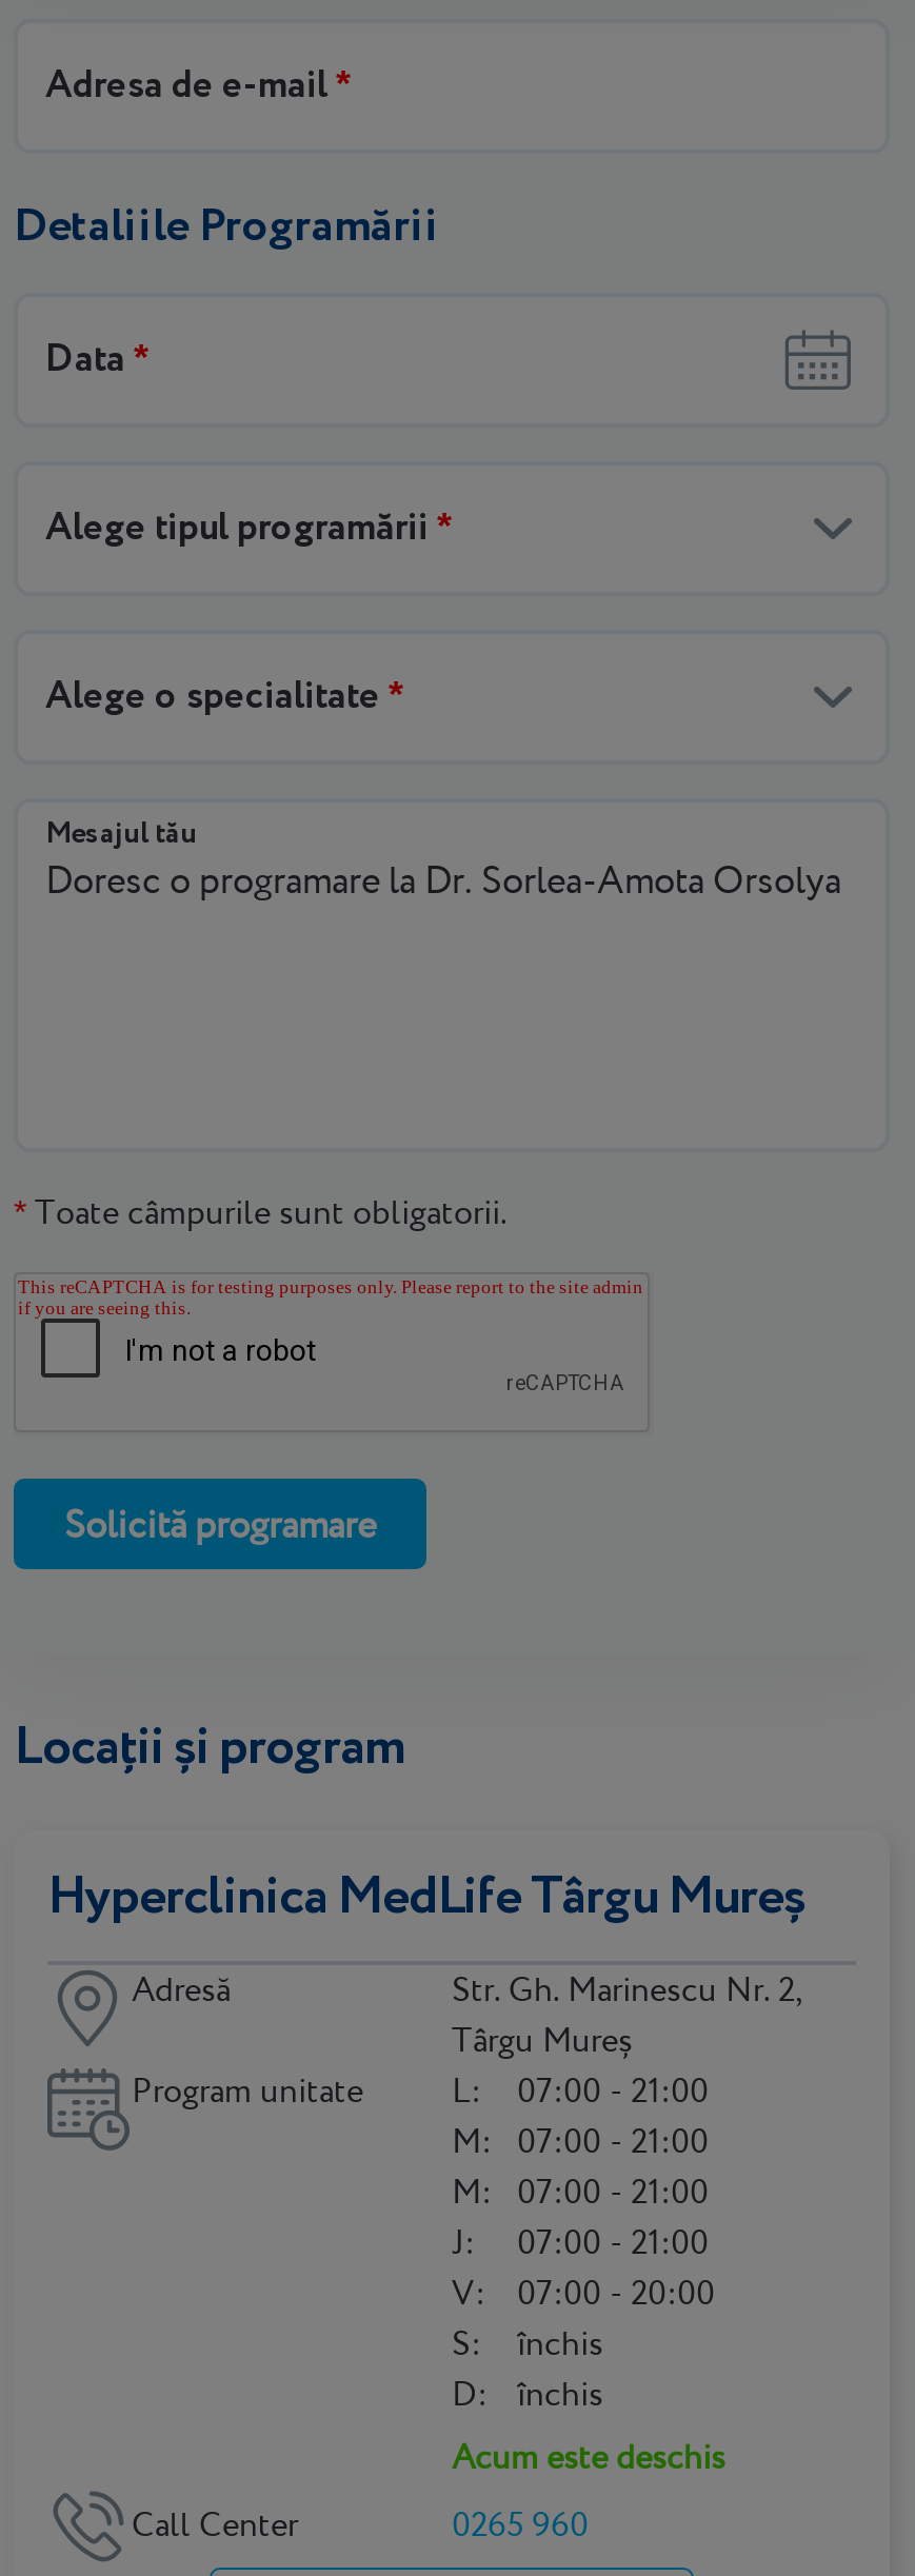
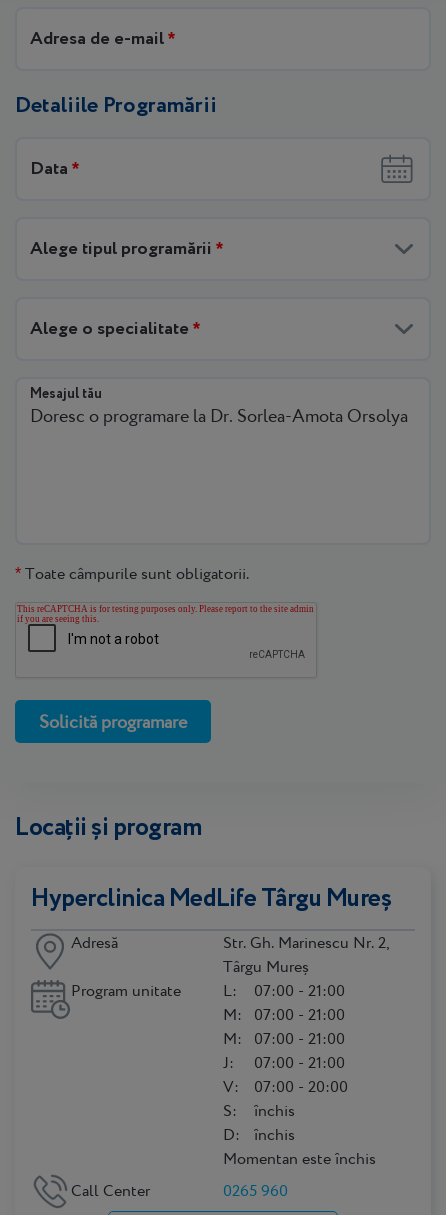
- Acum este deschis
+ Momentan este închis
